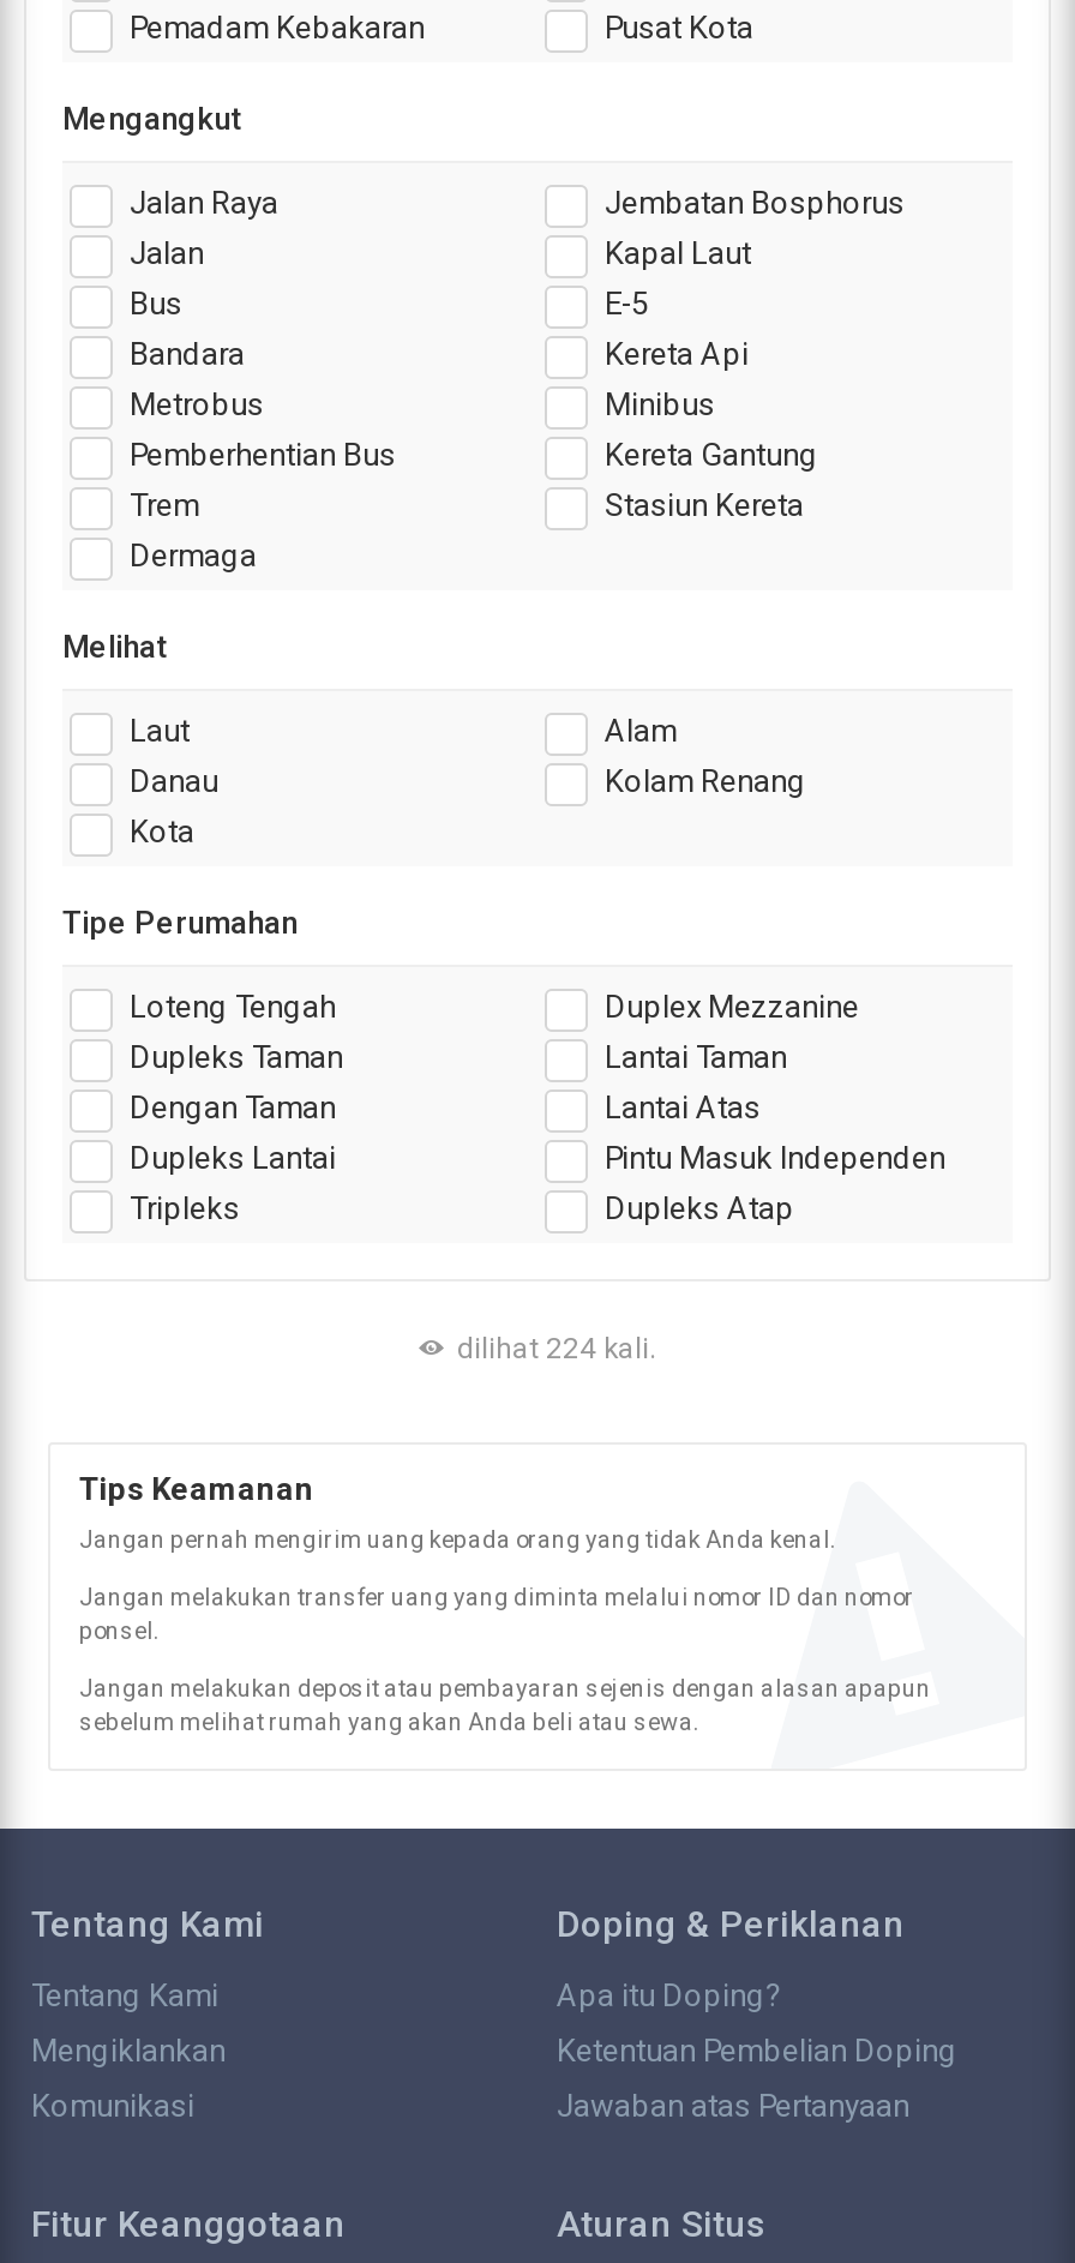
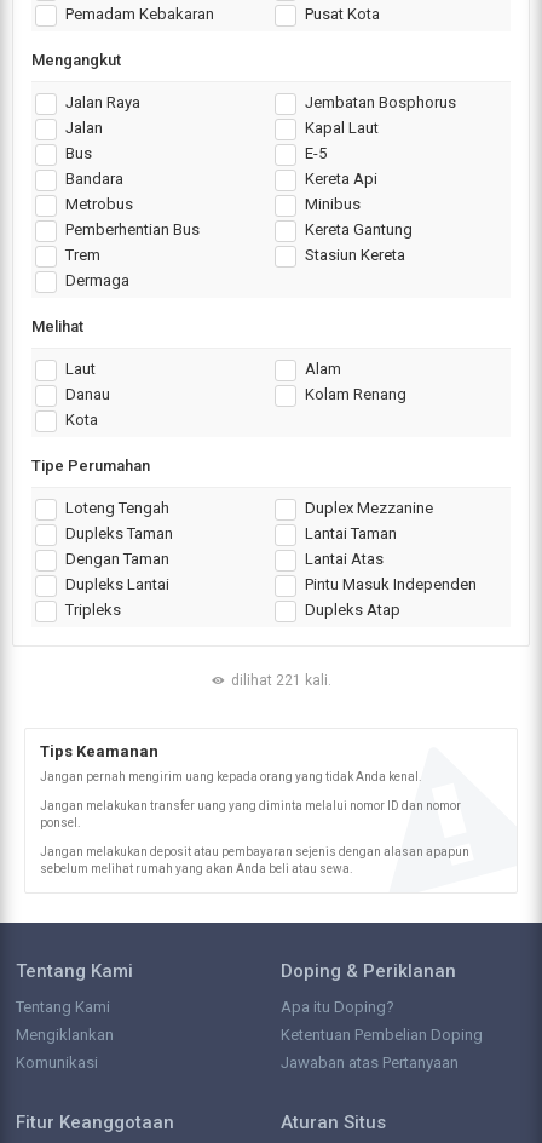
- dilihat 224 kali.
+ dilihat 221 kali.
